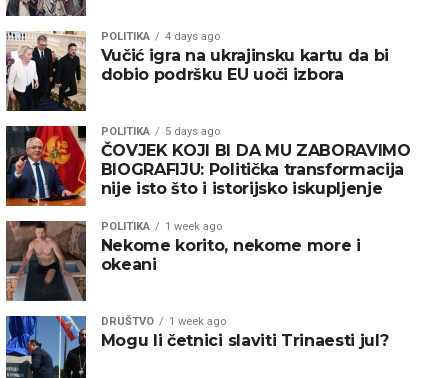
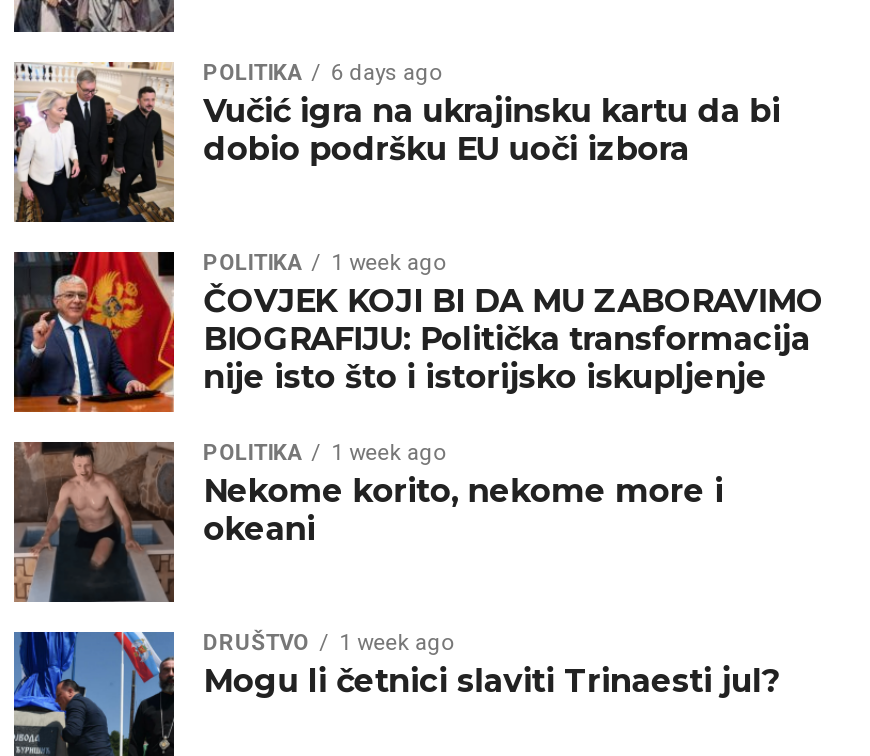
- POLITIKA 4 days ago
+ POLITIKA 6 days ago

- POLITIKA 5 days ago
+ POLITIKA 1 week ago
